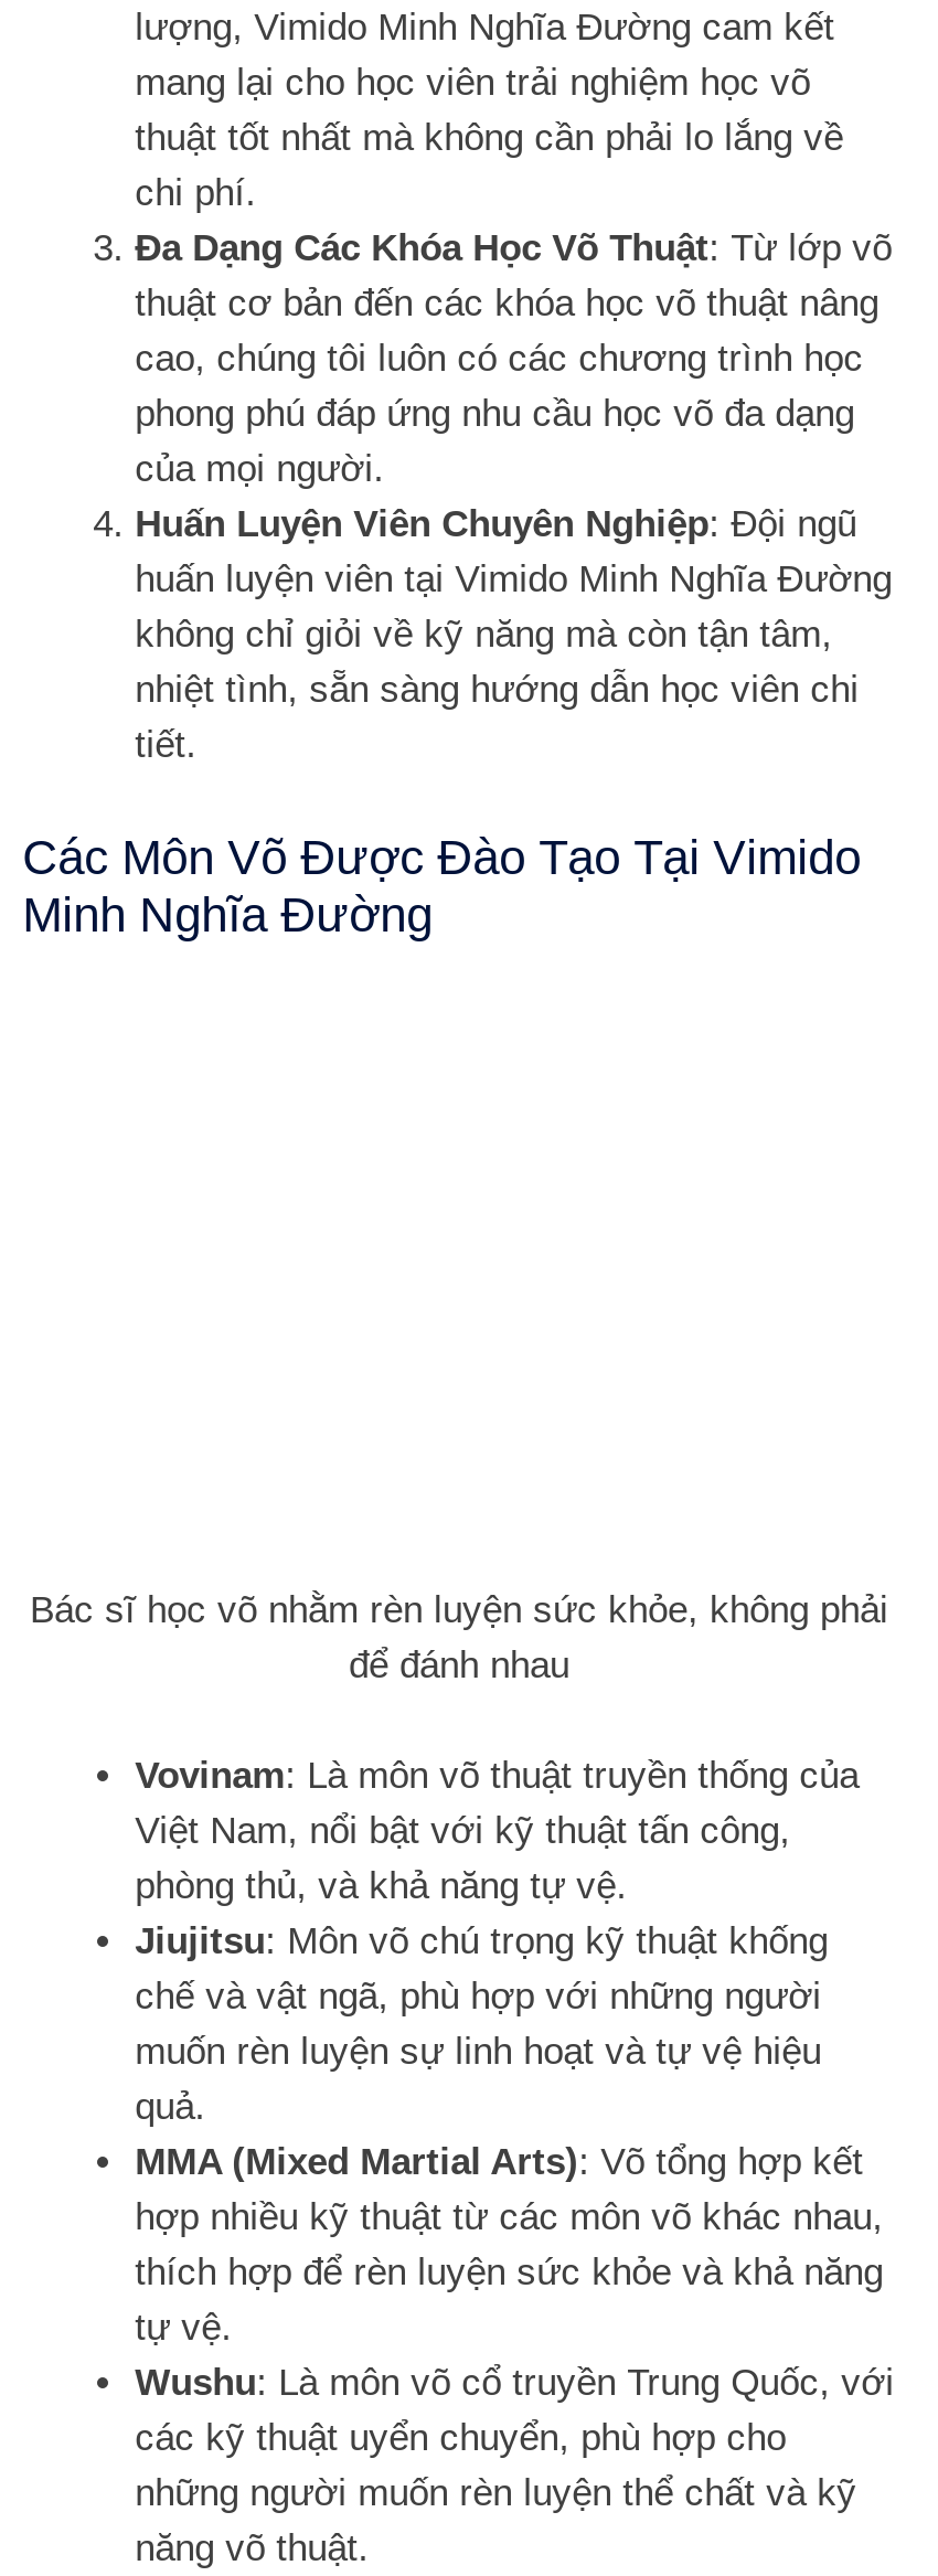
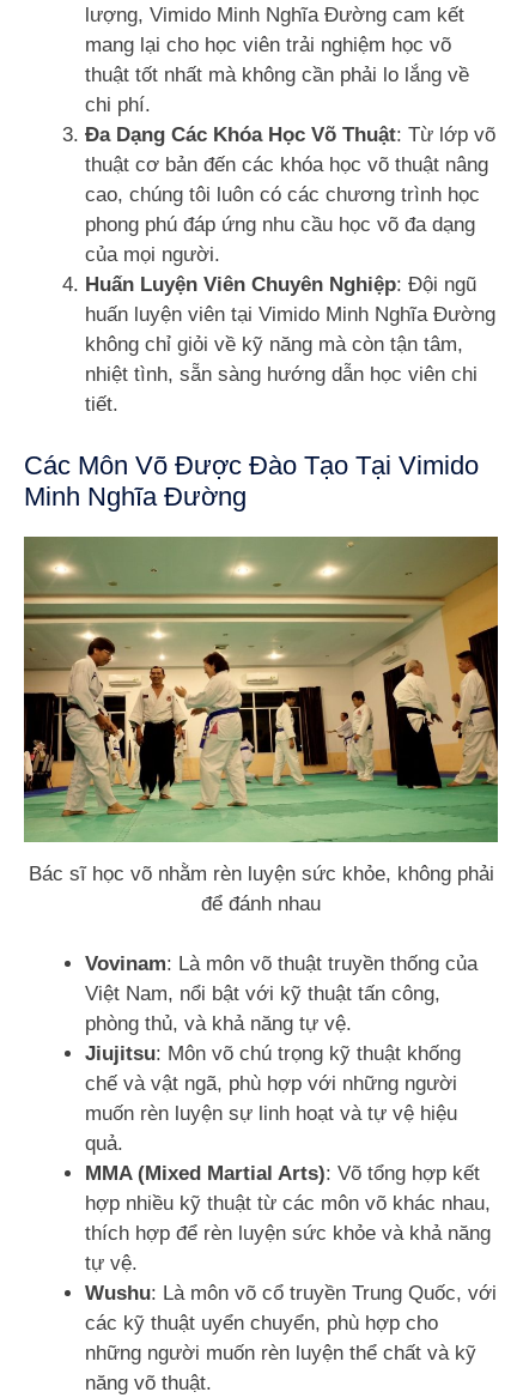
+ [image]
